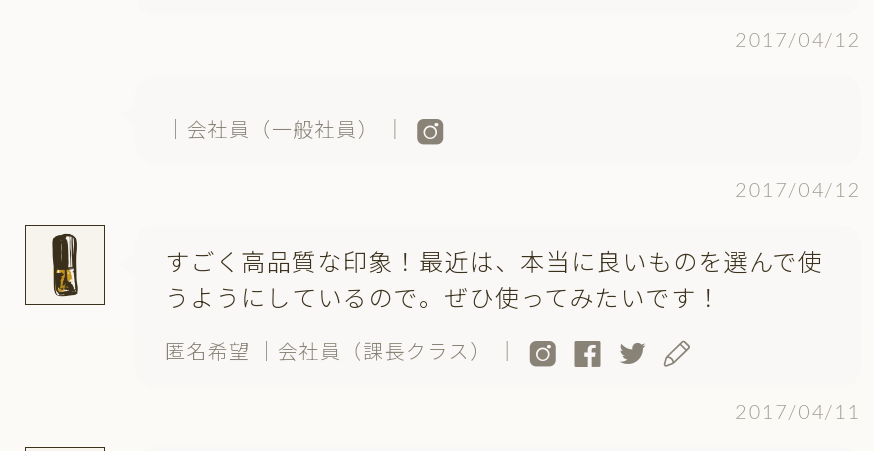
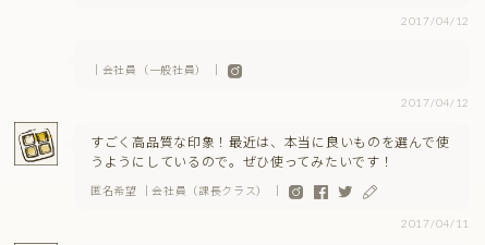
- [image]
+ [image]
